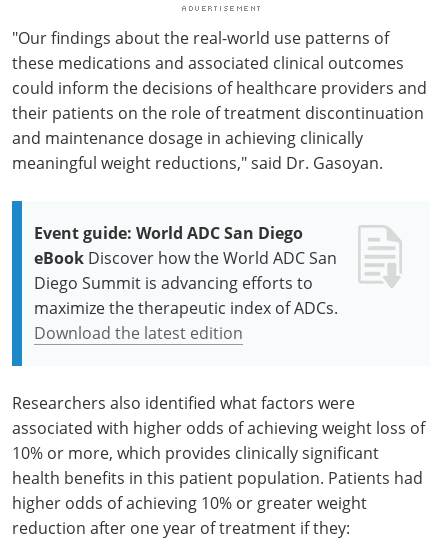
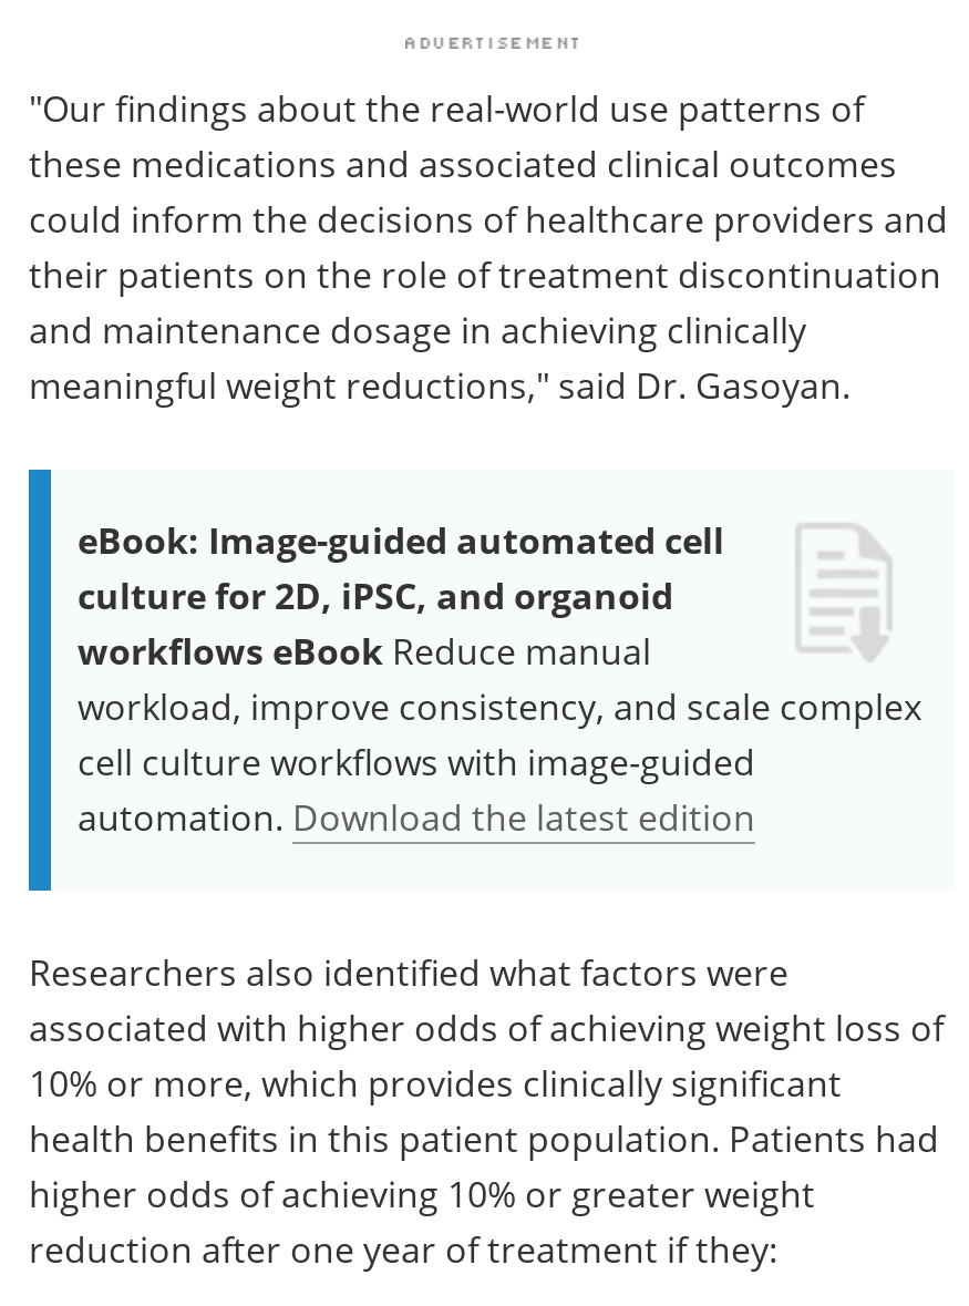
- Event guide: World ADC San Diego
- eBook Discover how the World ADC San
- Diego Summit is advancing efforts to
- maximize the therapeutic index of ADCs.
- Download the latest edition
+ eBook: Image-guided automated cell
+ culture for 2D, iPSC, and organoid
+ workflows eBook Reduce manual
+ workload, improve consistency, and scale complex
+ cell culture workflows with image-guided
+ automation. Download the latest edition
